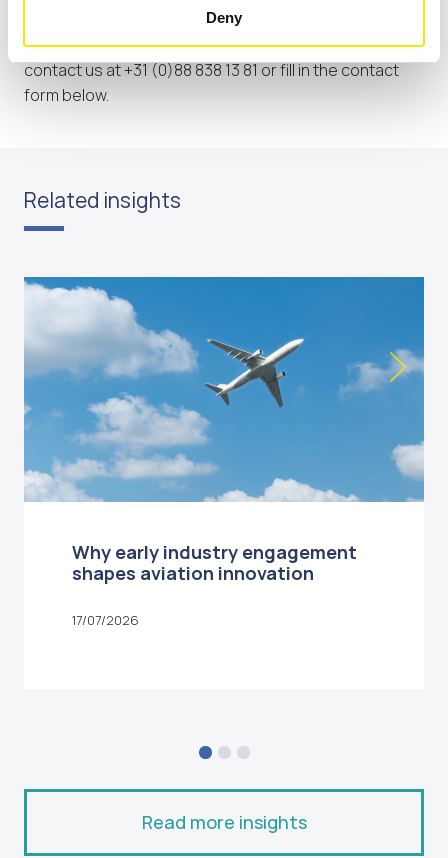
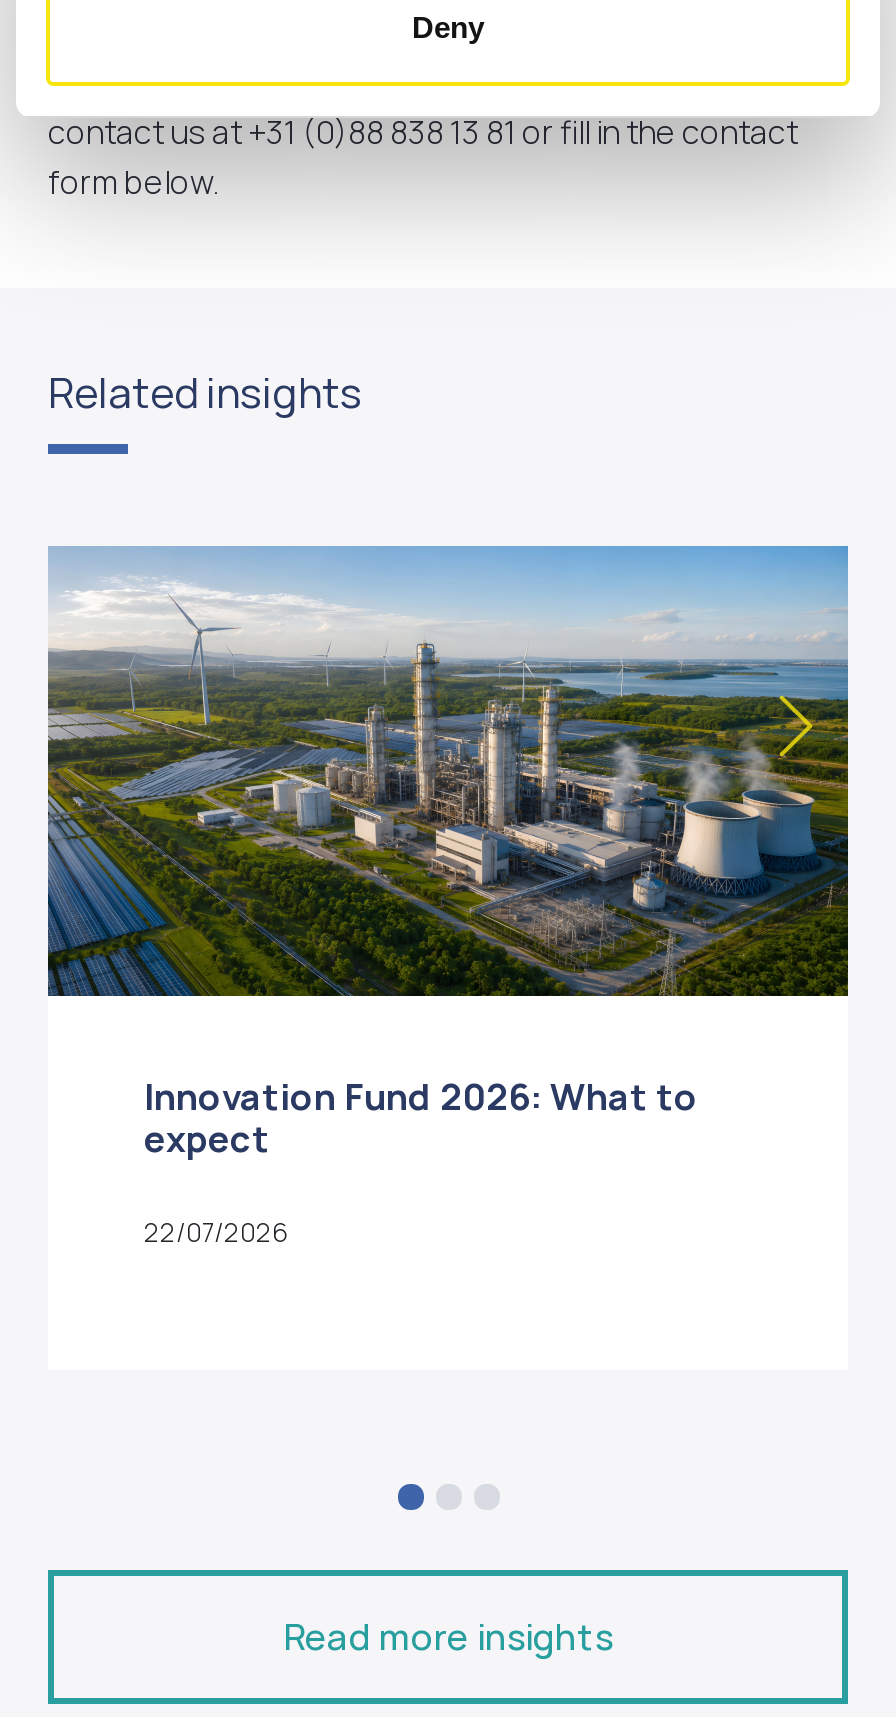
- [image]
- Why early industry engagement
- shapes aviation innovation
+ [image]
+ Innovation Fund 2026: What to
+ expect

- 17/07/2026
+ 22/07/2026
